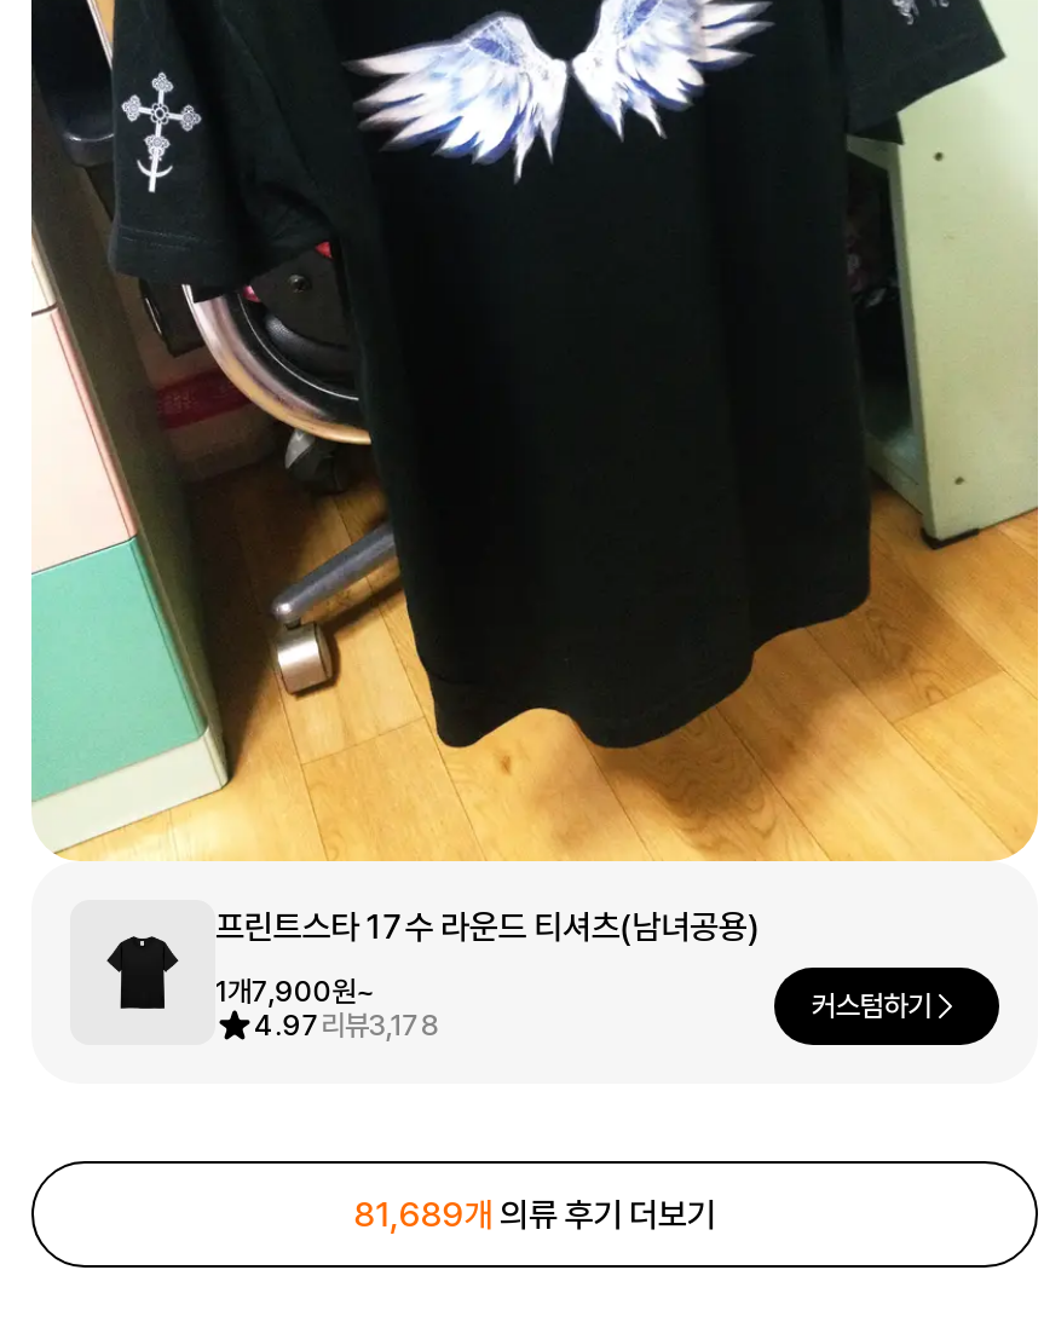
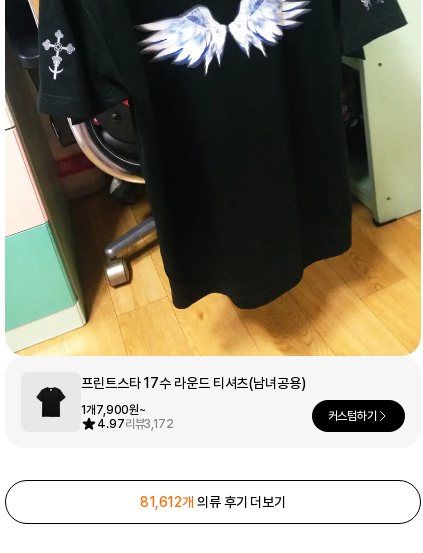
- 4.97 리뷰3,178
+ 4.97 리뷰3,172

- 81,689개 의류 후기 더보기
+ 81,612개 의류 후기 더보기
